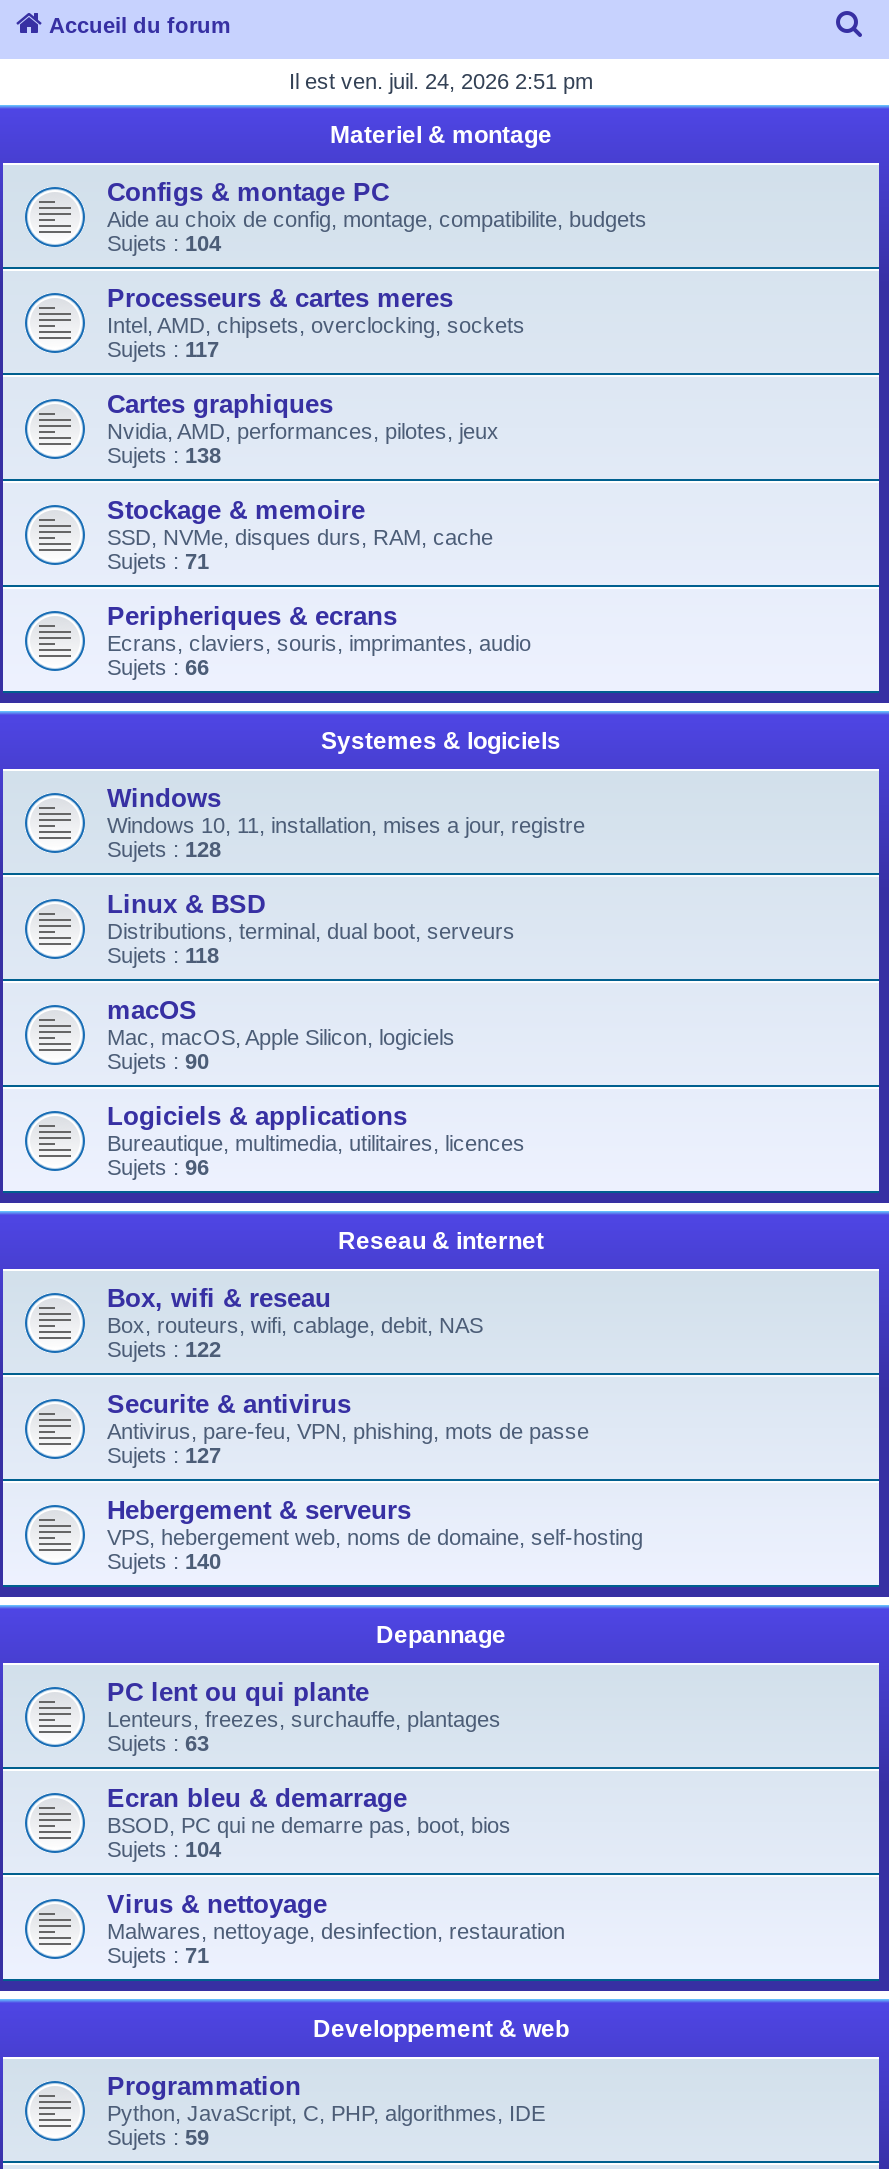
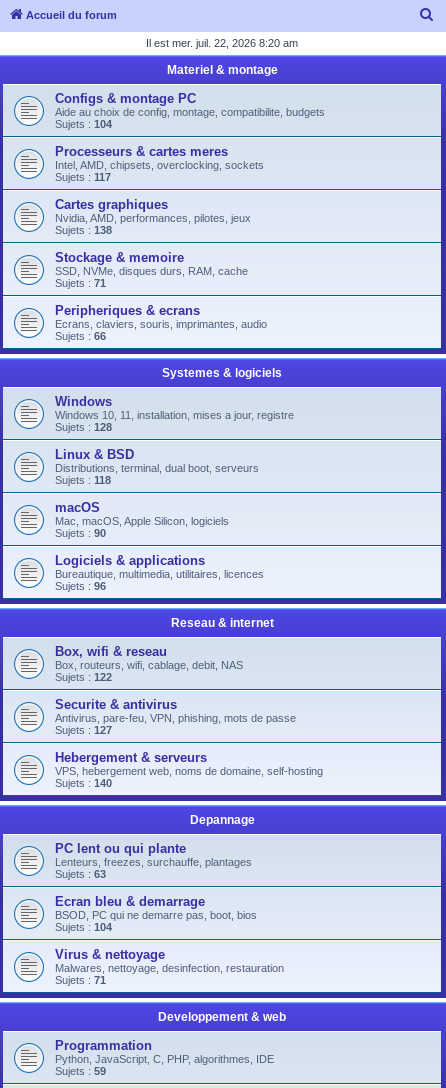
- Il est ven. juil. 24, 2026 2:51 pm
+ Il est mer. juil. 22, 2026 8:20 am
